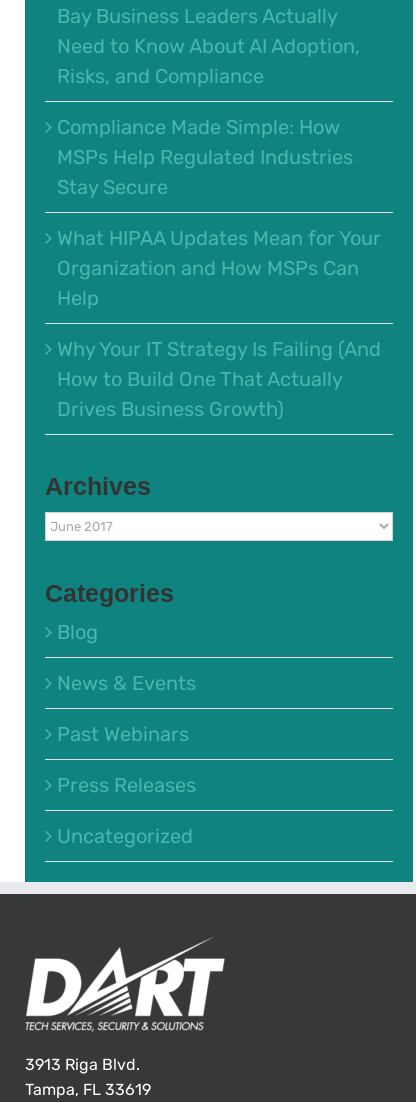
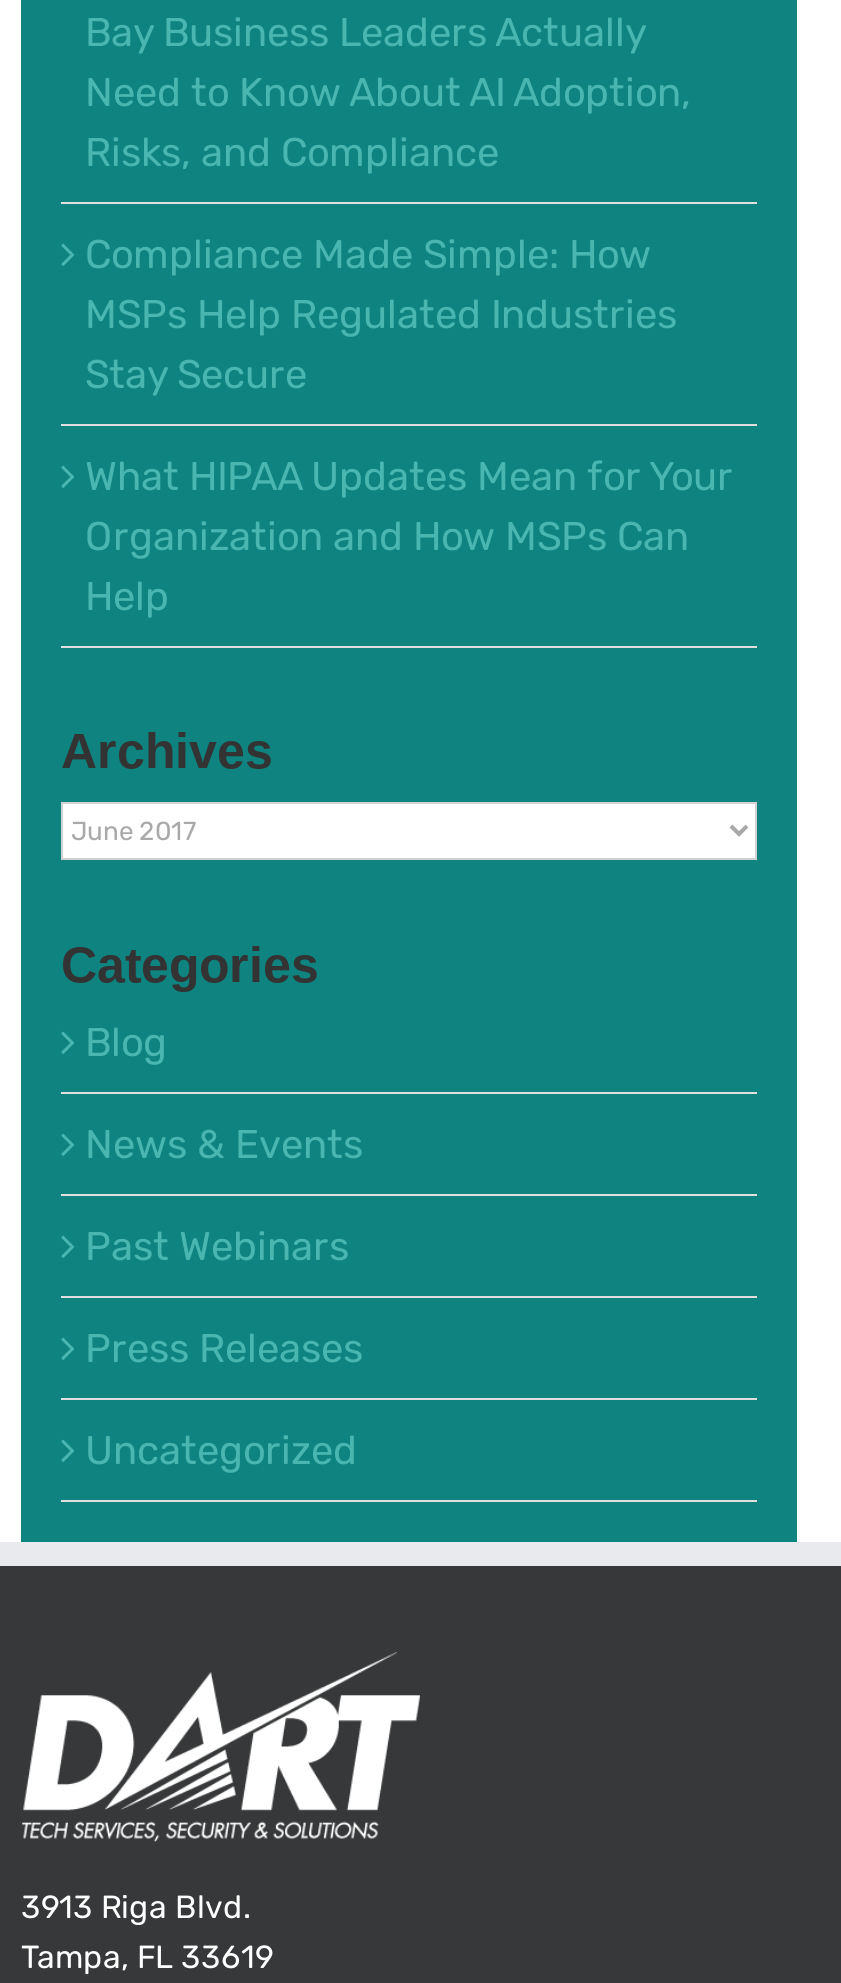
- Why Your IT Strategy Is Failing (And
- How to Build One That Actually
- Drives Business Growth)
